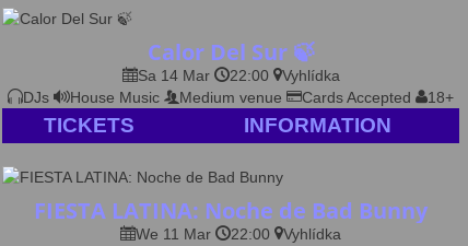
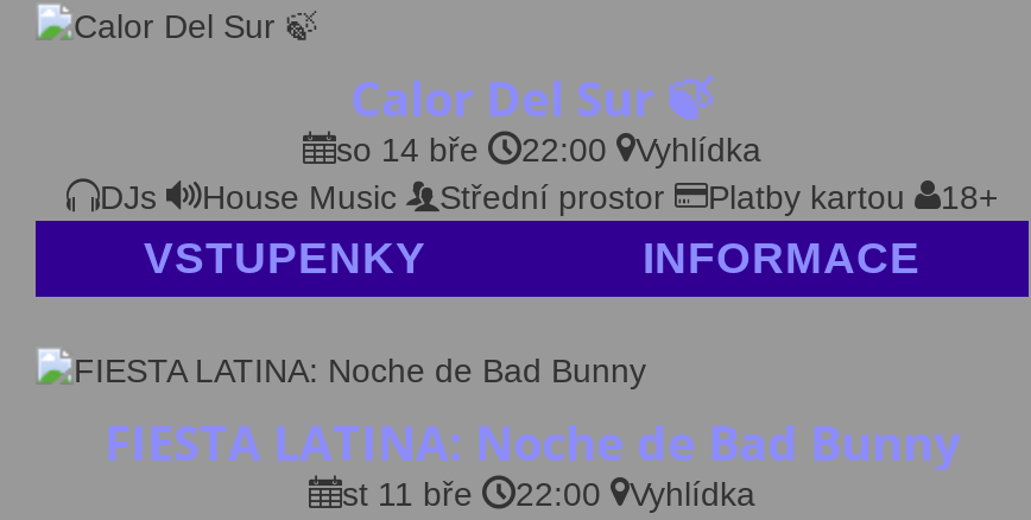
- Sa 14 Mar 22:00 Vyhlídka
+ so 14 bře 22:00 Vyhlídka

- Medium venue
- Cards Accepted
+ Střední prostor
+ Platby kartou

- TICKETS
- INFORMATION
+ VSTUPENKY
+ INFORMACE

- We 11 Mar 22:00 Vyhlídka
+ st 11 bře 22:00 Vyhlídka
